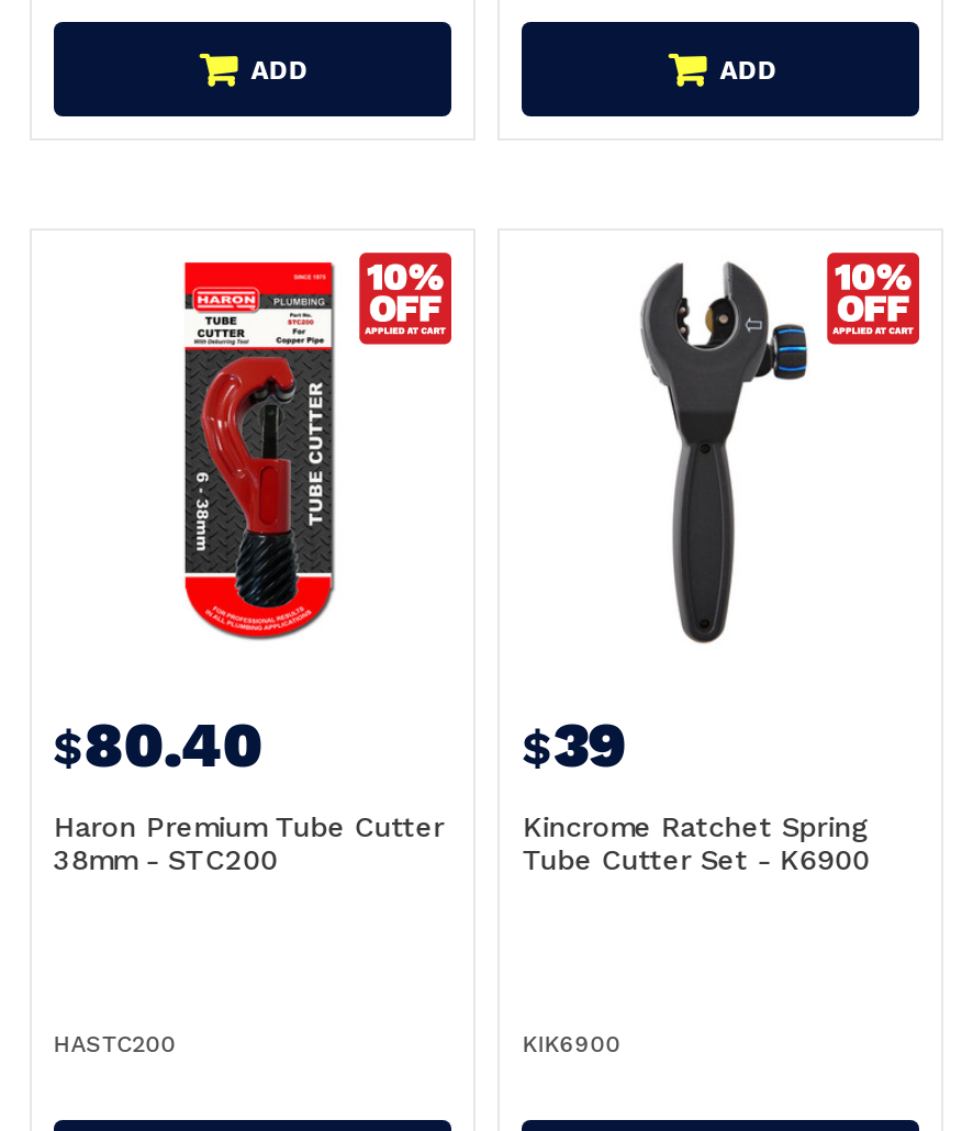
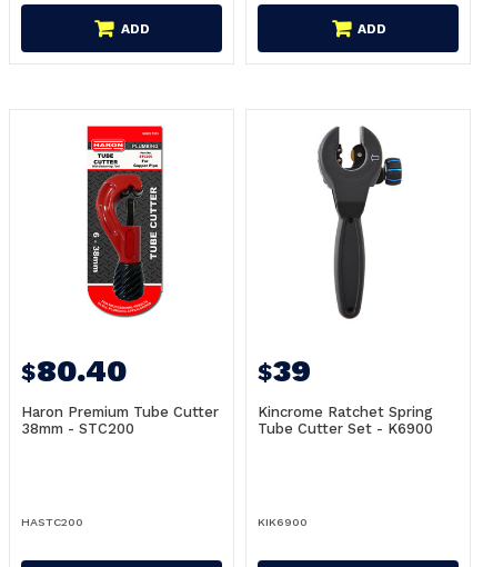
- [image]

- [image]
